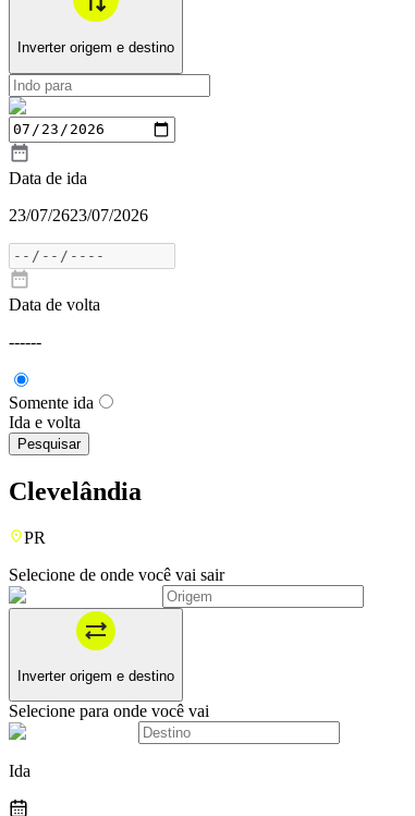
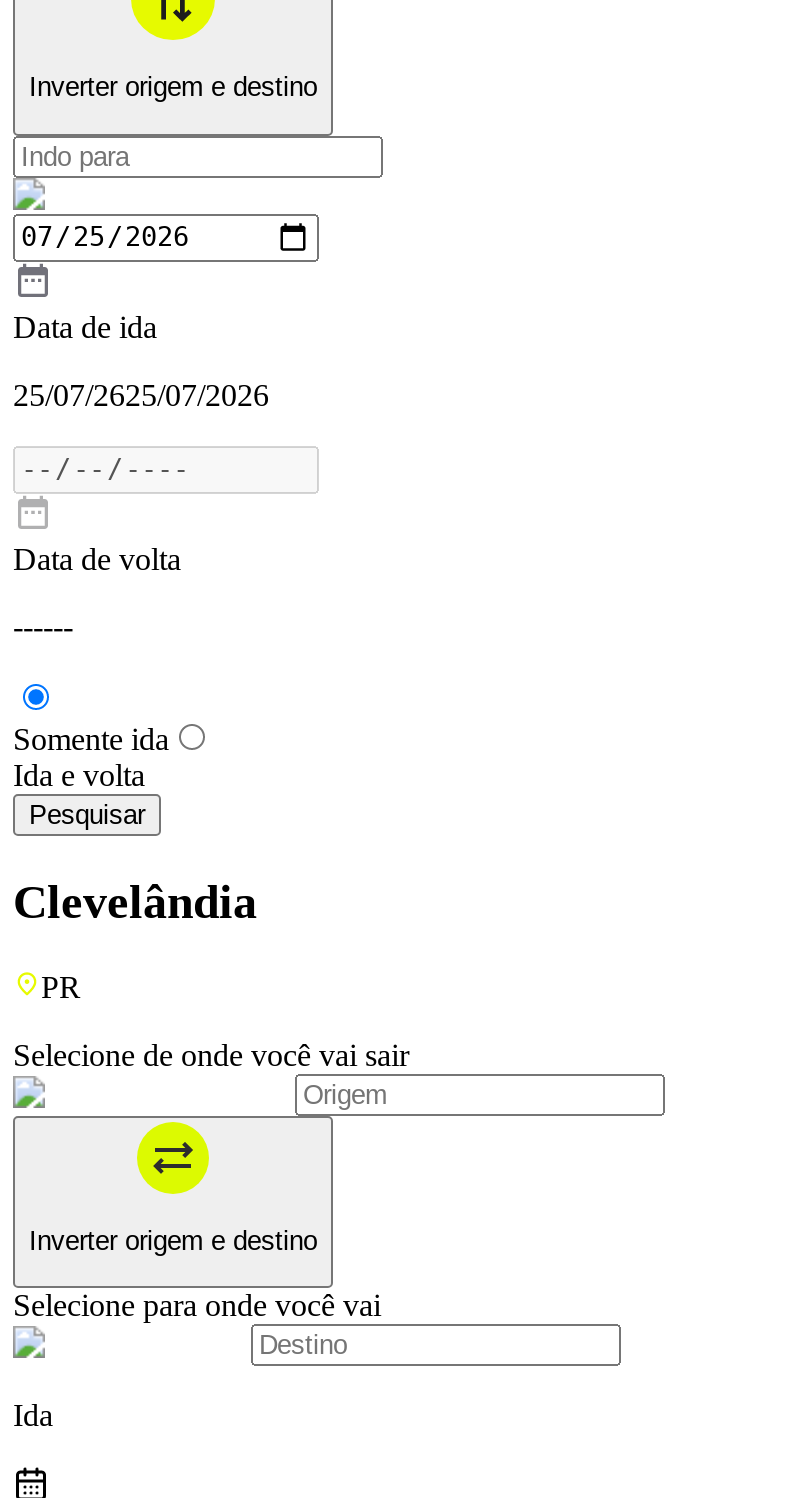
- 23/07/2623/07/2026
+ 25/07/2625/07/2026
